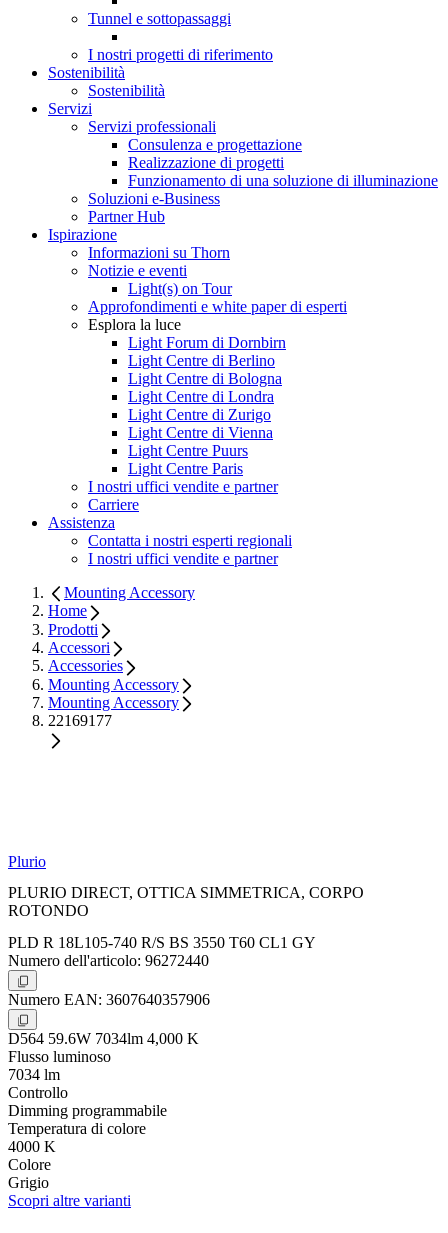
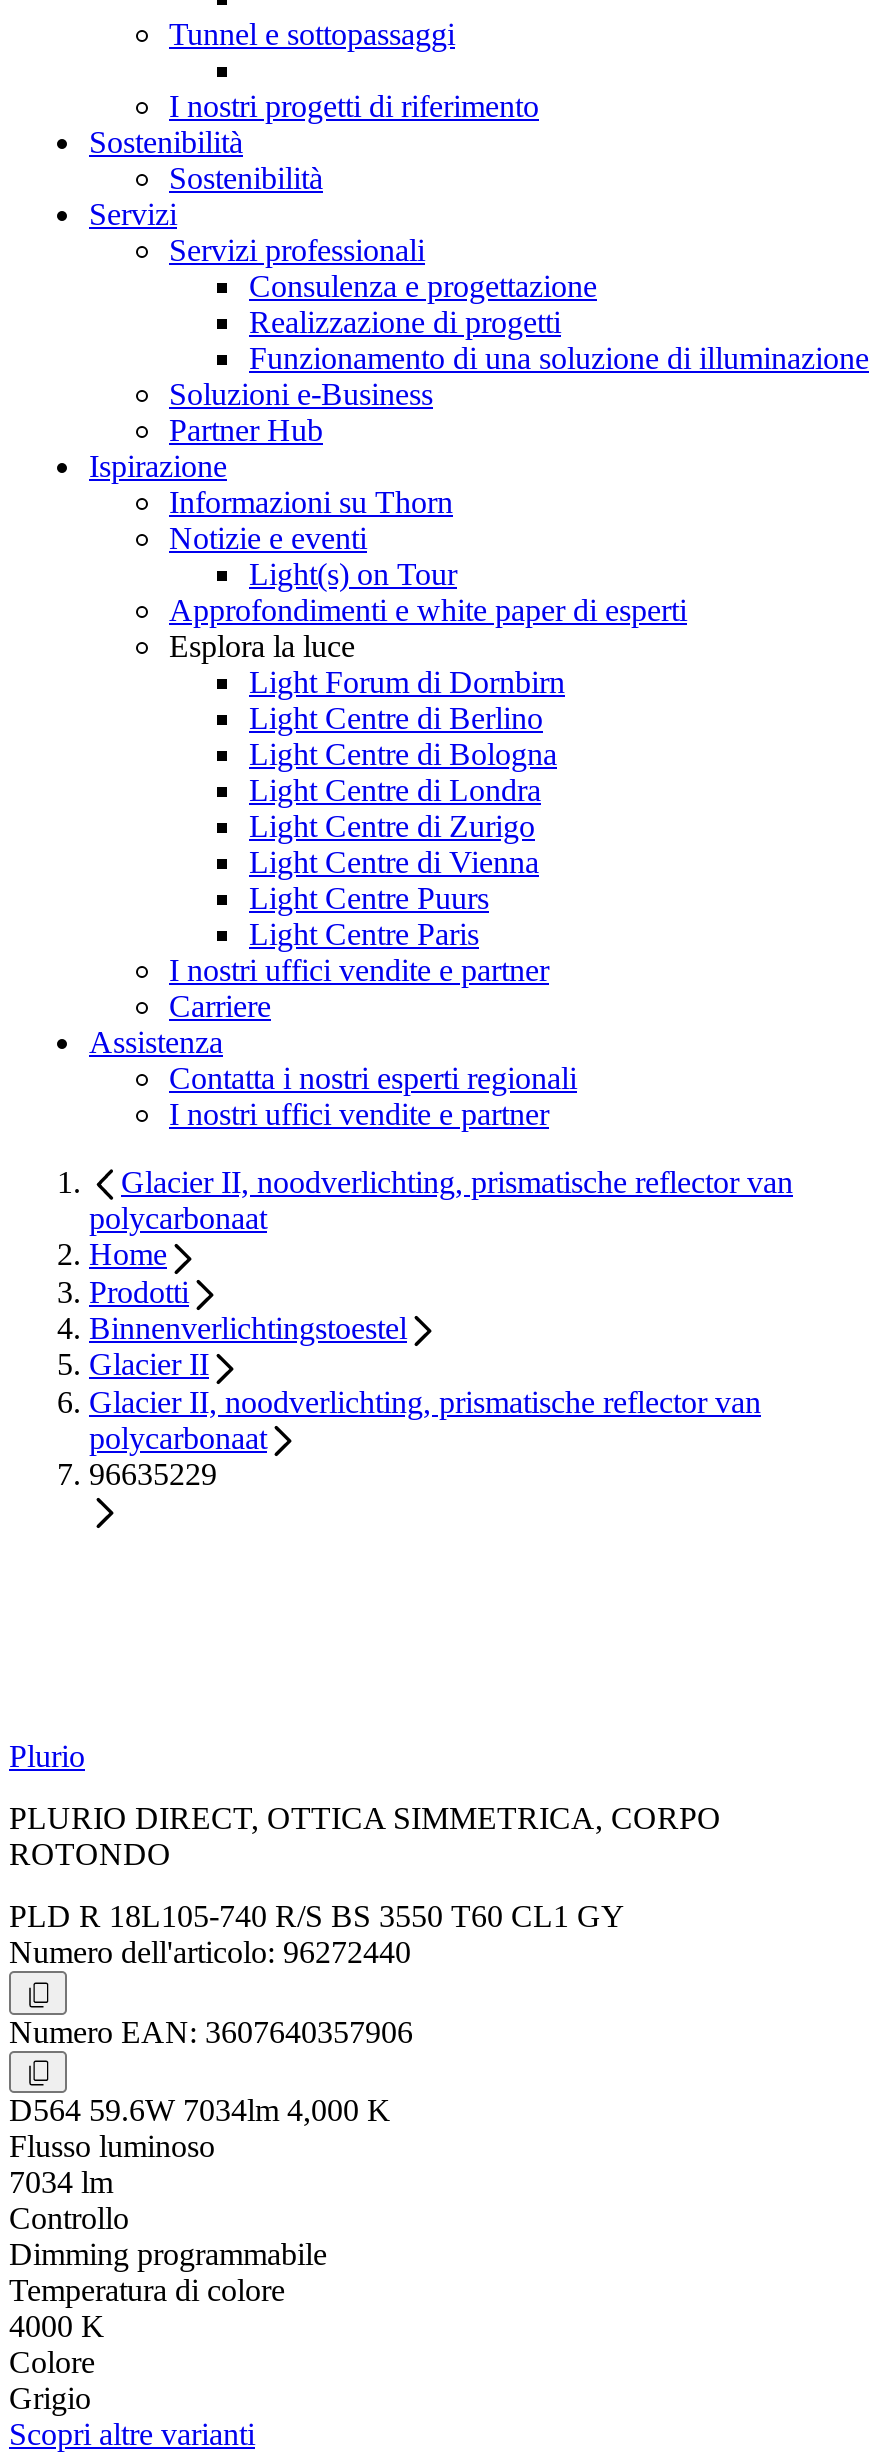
- Mounting Accessory
+ Glacier II, noodverlichting, prismatische reflector van
+ polycarbonaat

- Accessori
- Accessories
- Mounting Accessory
- Mounting Accessory
- 22169177
+ Binnenverlichtingstoestel
+ Glacier II
+ Glacier II, noodverlichting, prismatische reflector van
+ polycarbonaat
+ 96635229
